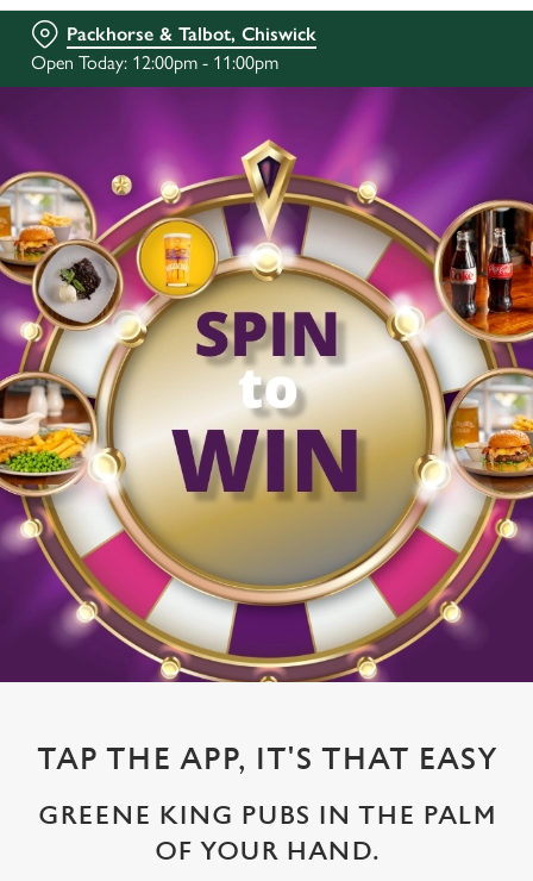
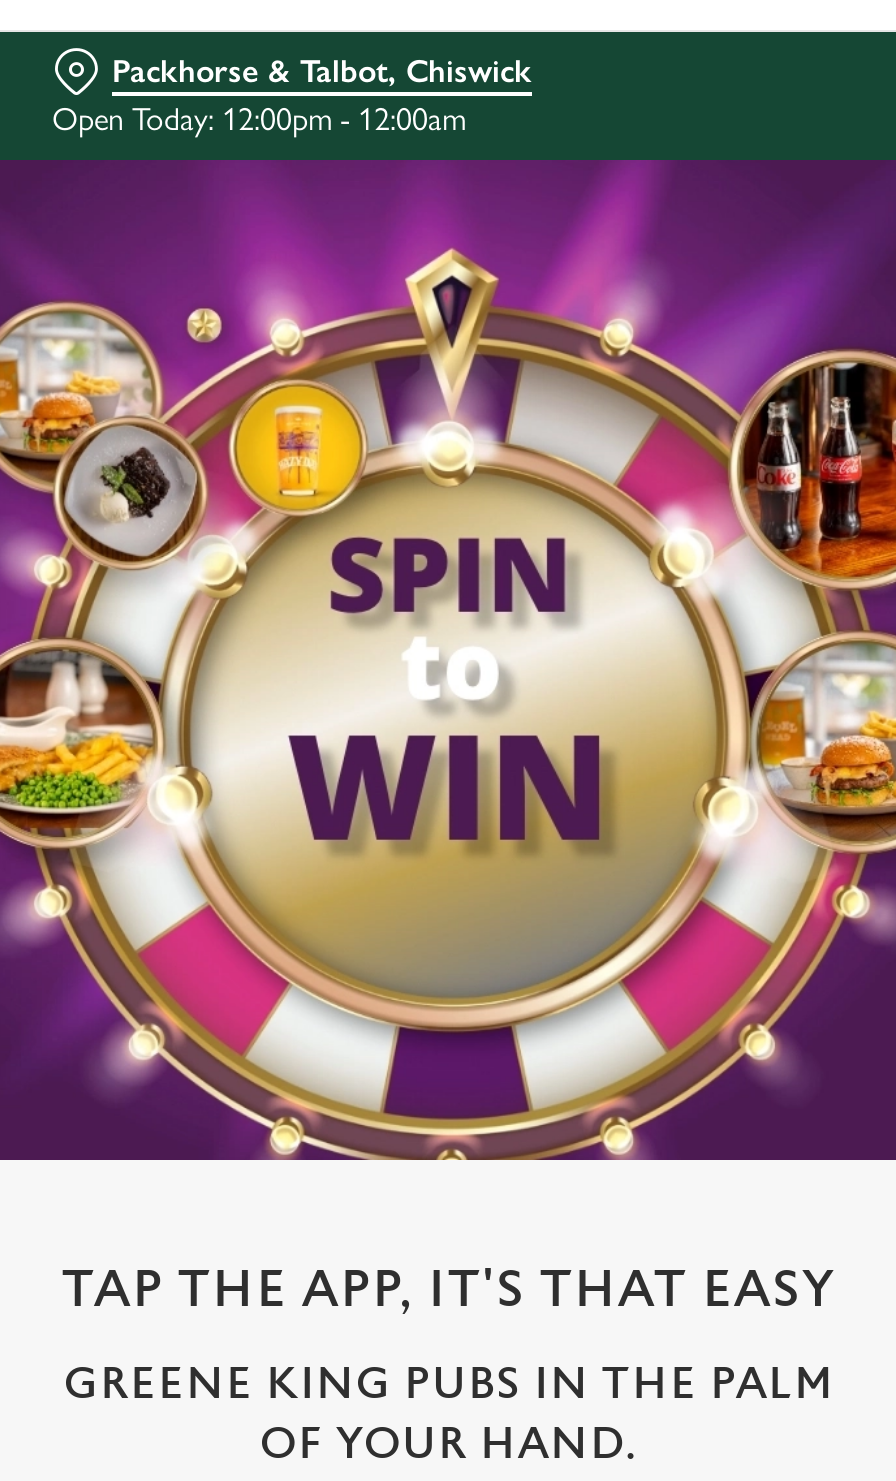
- Open Today: 12:00pm - 11:00pm
+ Open Today: 12:00pm - 12:00am
